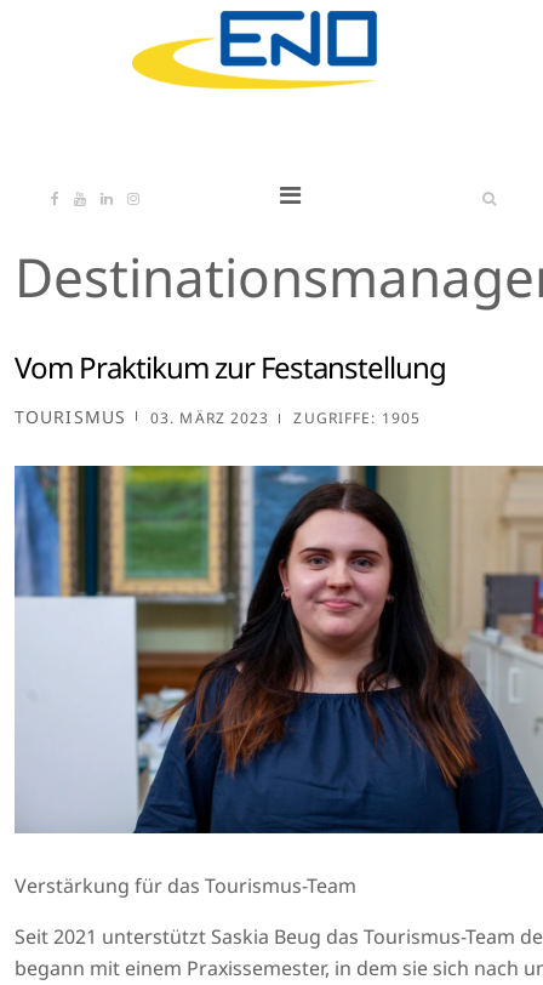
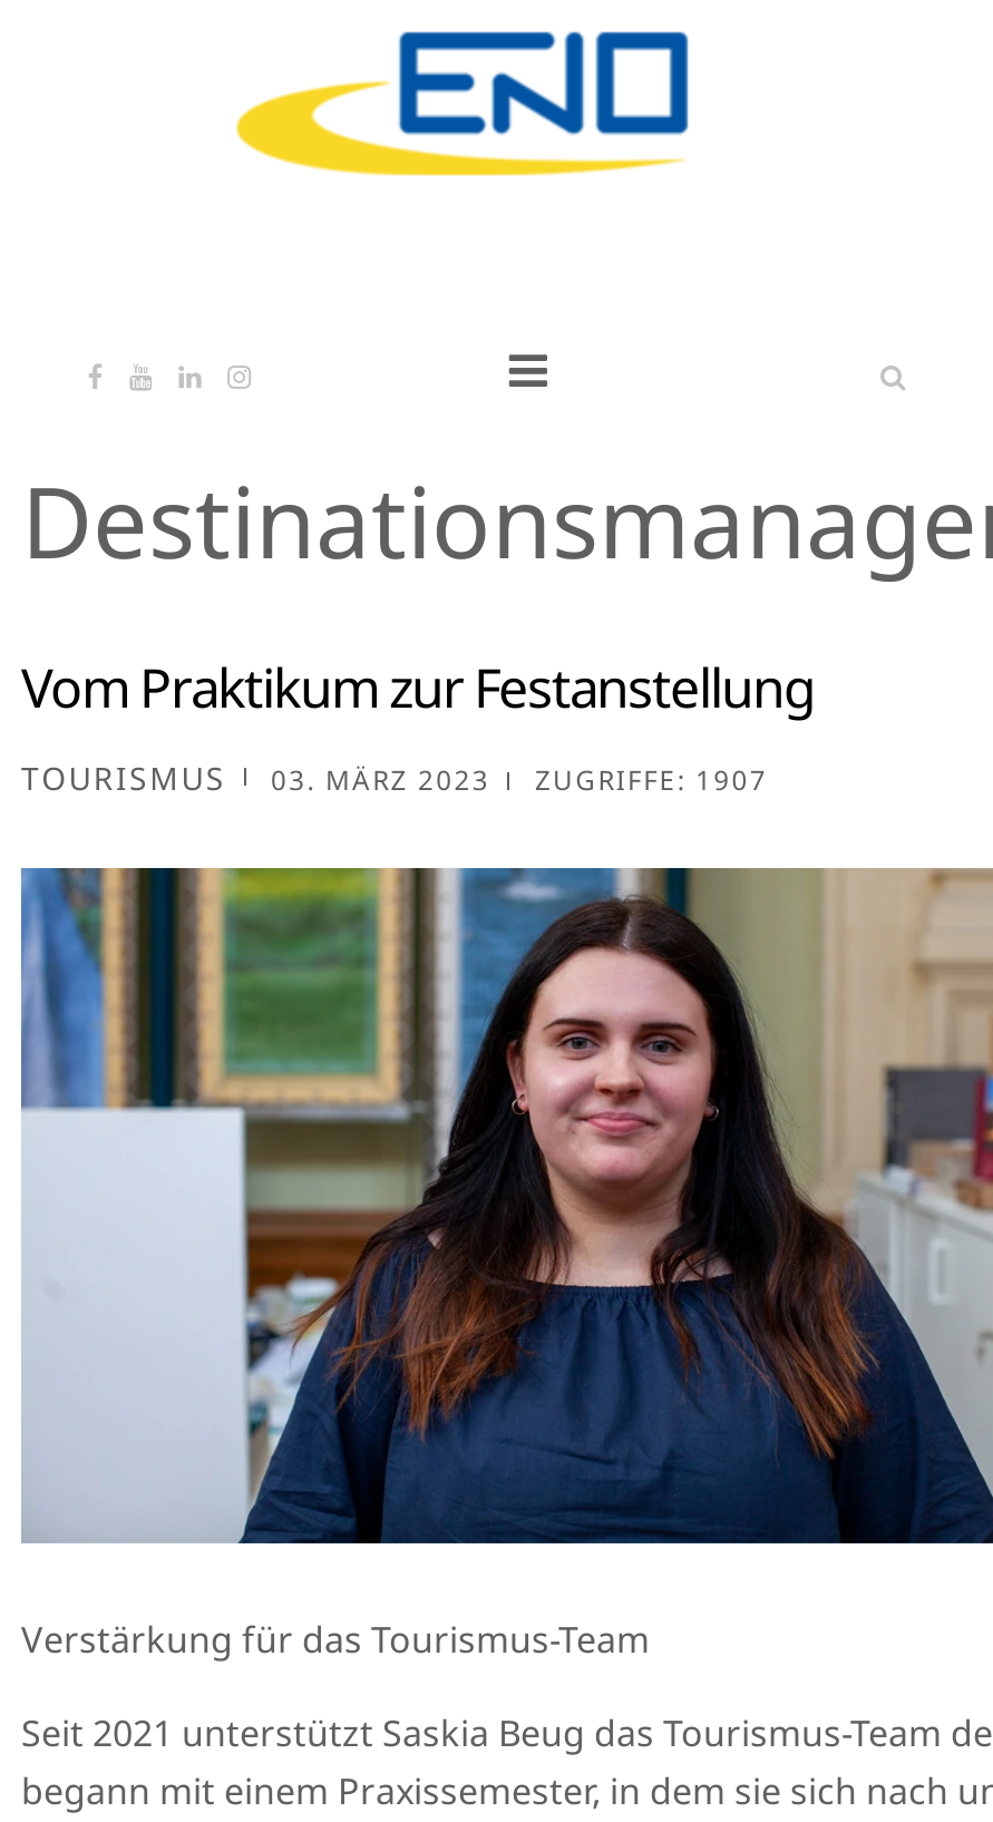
- TOURISMUS 03. MÄRZ 2023 ZUGRIFFE: 1905
+ TOURISMUS 03. MÄRZ 2023 ZUGRIFFE: 1907
